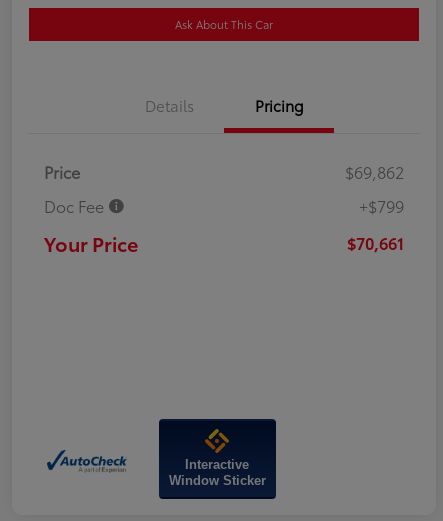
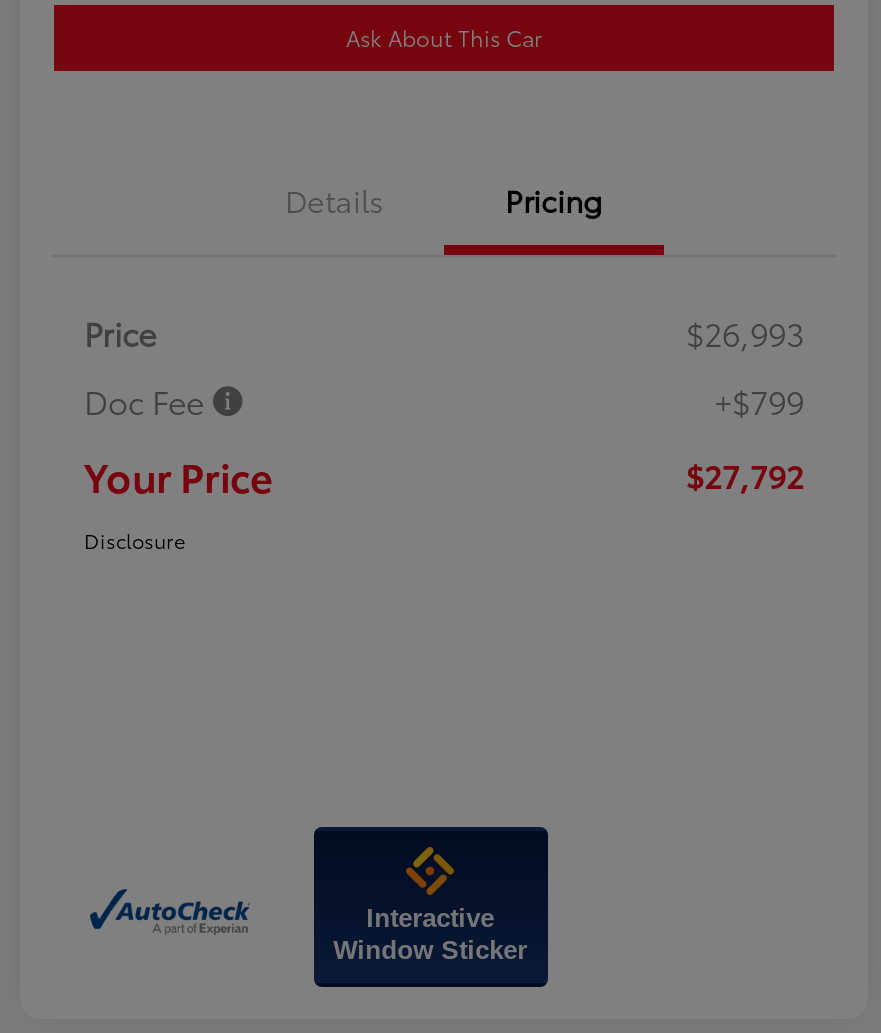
- $69,862
+ $26,993

- $70,661
+ $27,792
+ Disclosure
